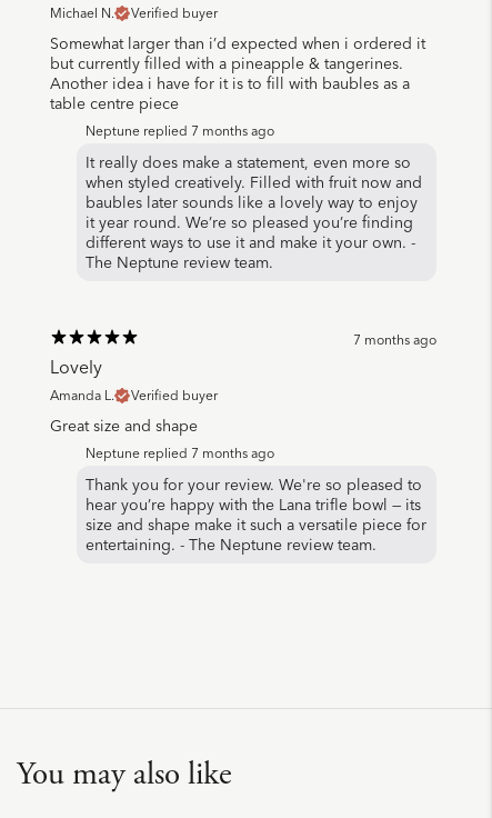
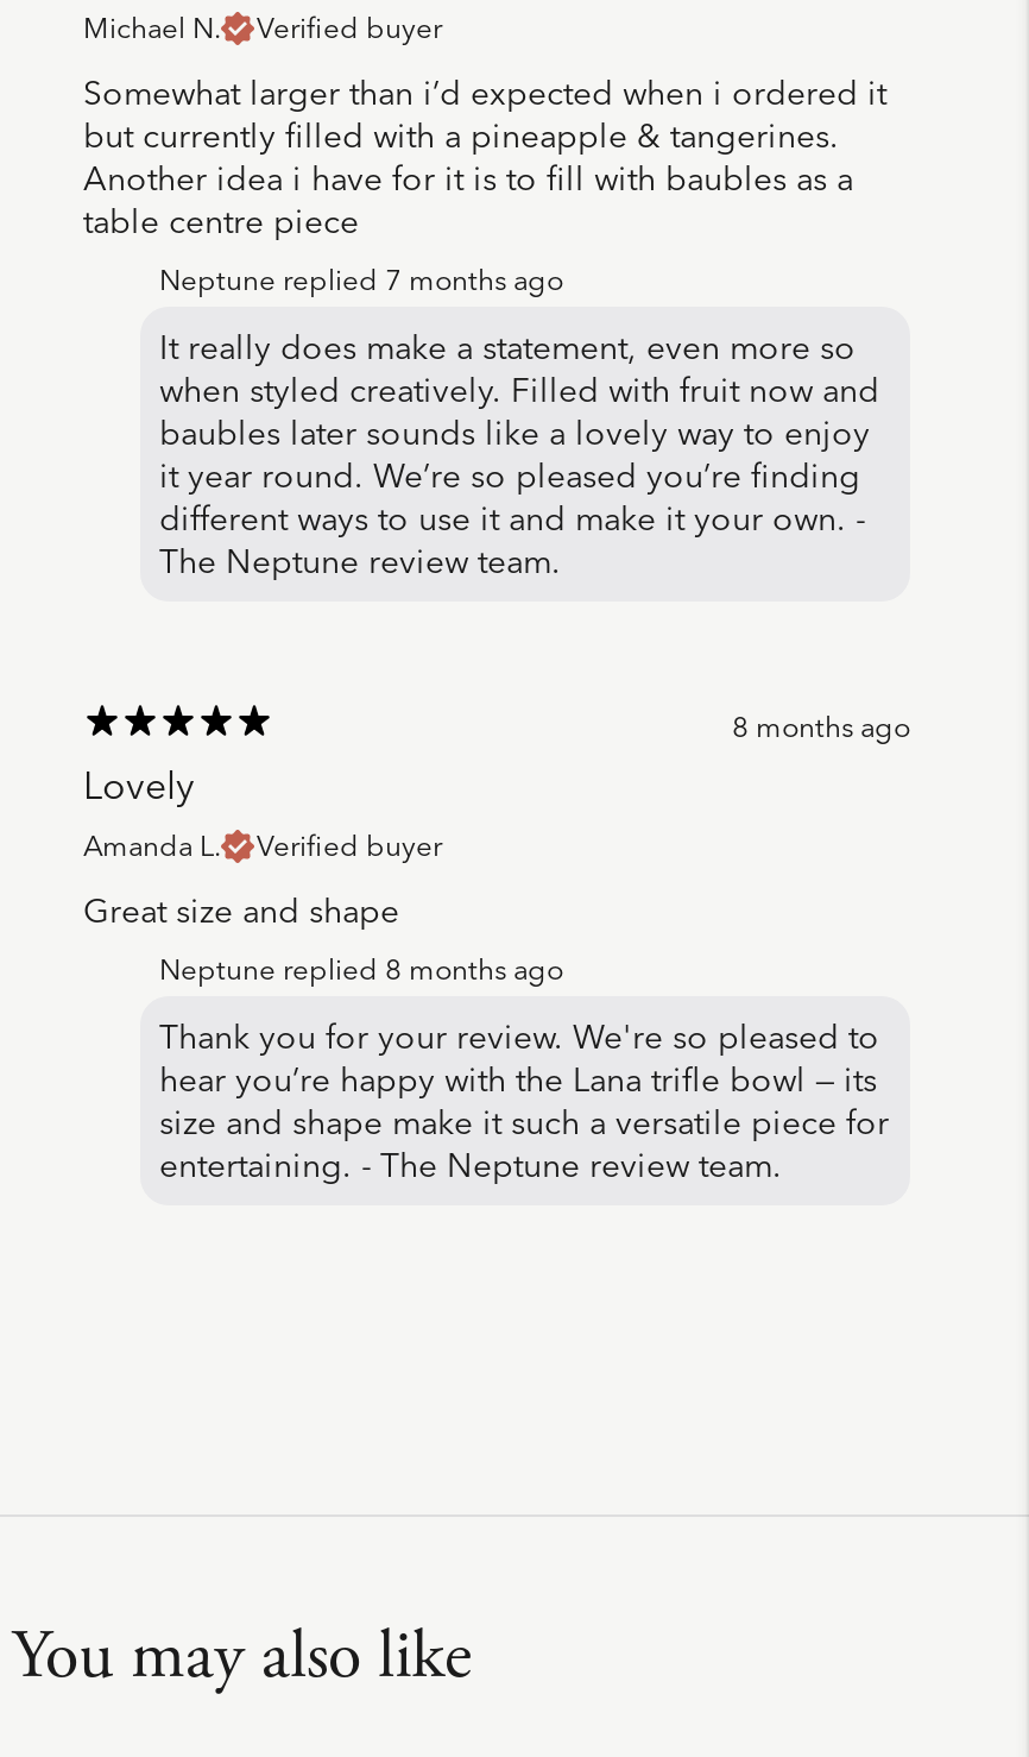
- 7 months ago
+ 8 months ago

- Neptune replied 7 months ago
+ Neptune replied 8 months ago
